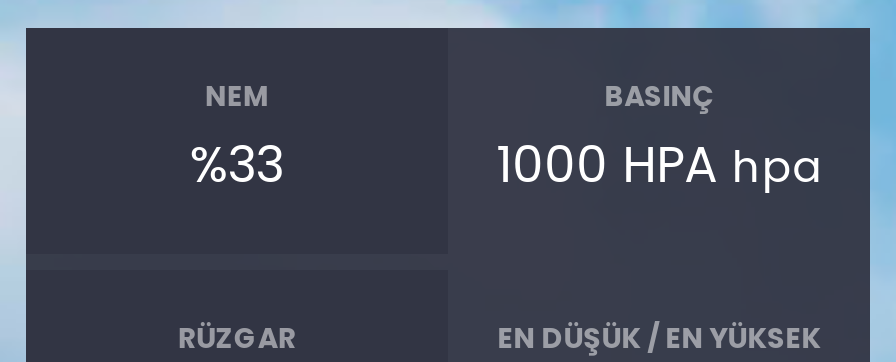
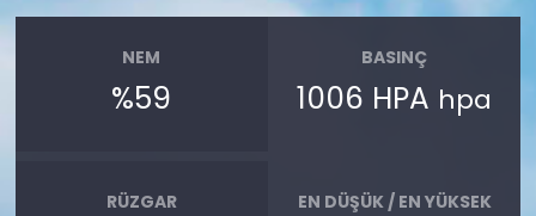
- %33
+ %59

- 1000 HPA hpa
+ 1006 HPA hpa
